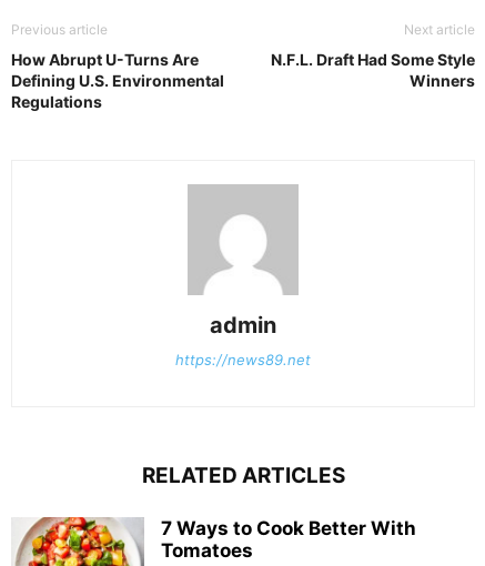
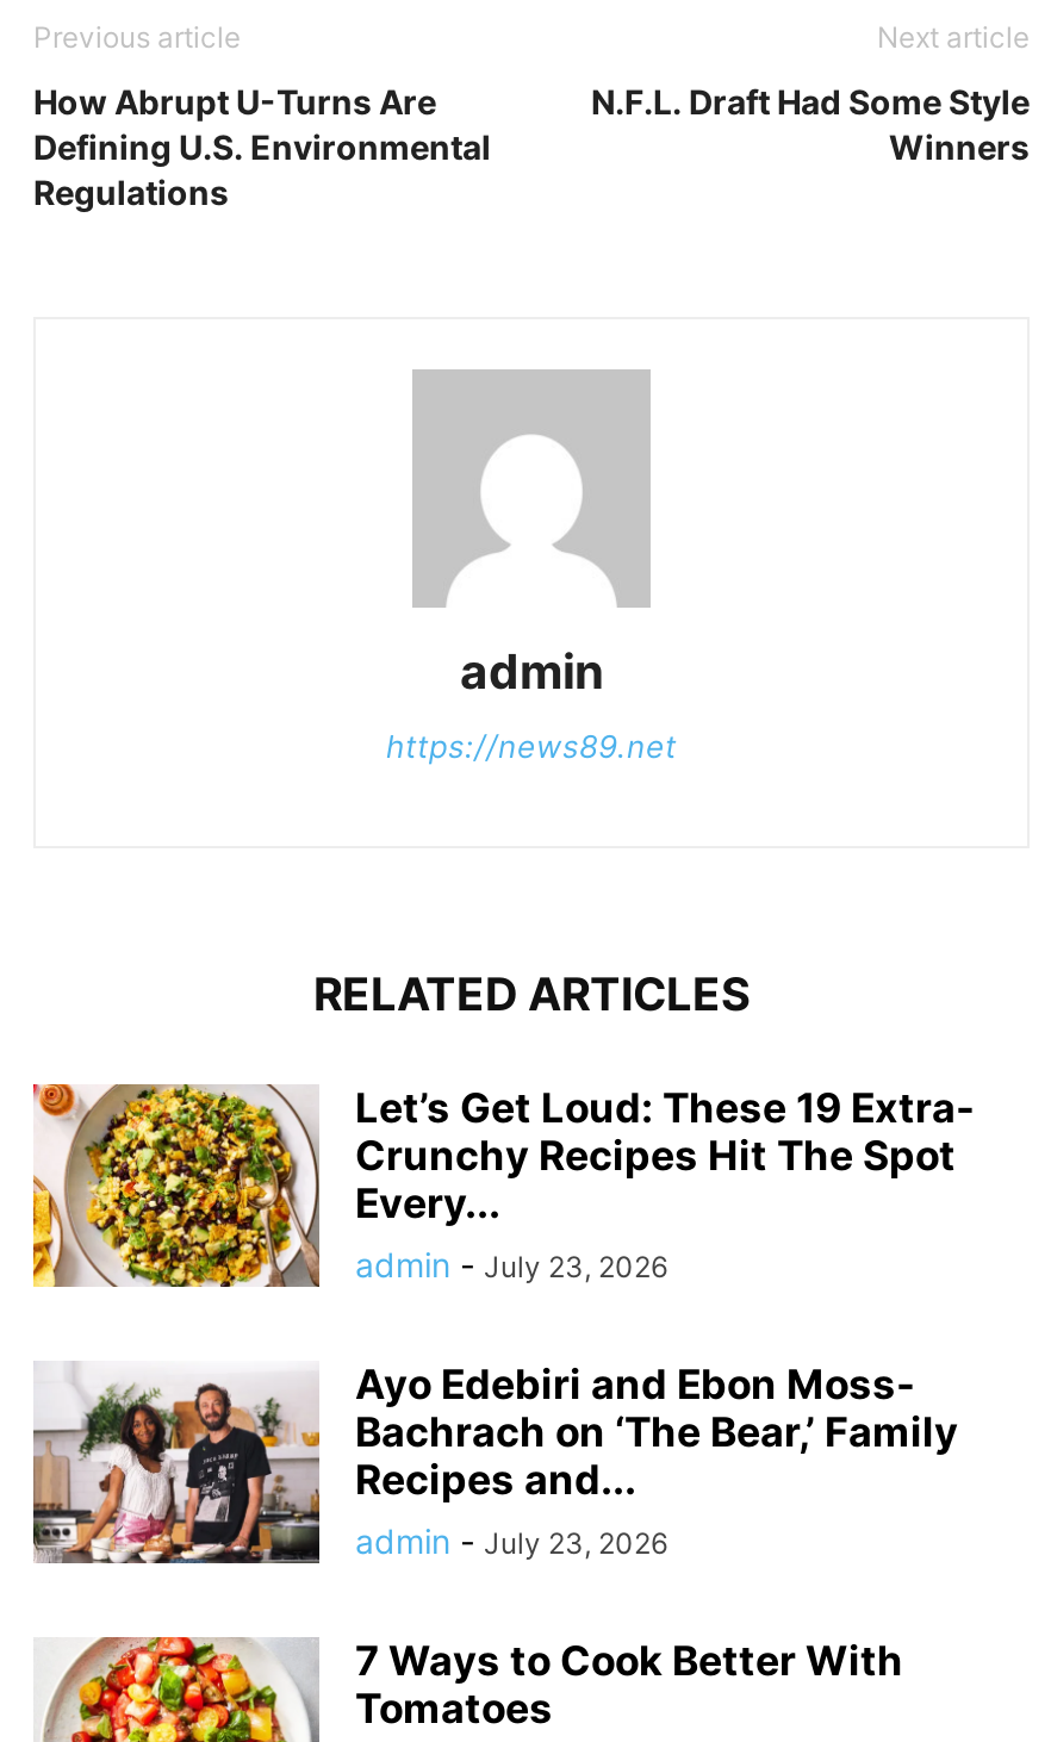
+ [image]
+ Let’s Get Loud: These 19 Extra-
+ Crunchy Recipes Hit The Spot
+ Every...
+ admin - July 23, 2026
+ Ayo Edebiri and Ebon Moss-
+ Bachrach on ‘The Bear,’ Family
+ Recipes and...
+ admin - July 23, 2026

+ [image]
